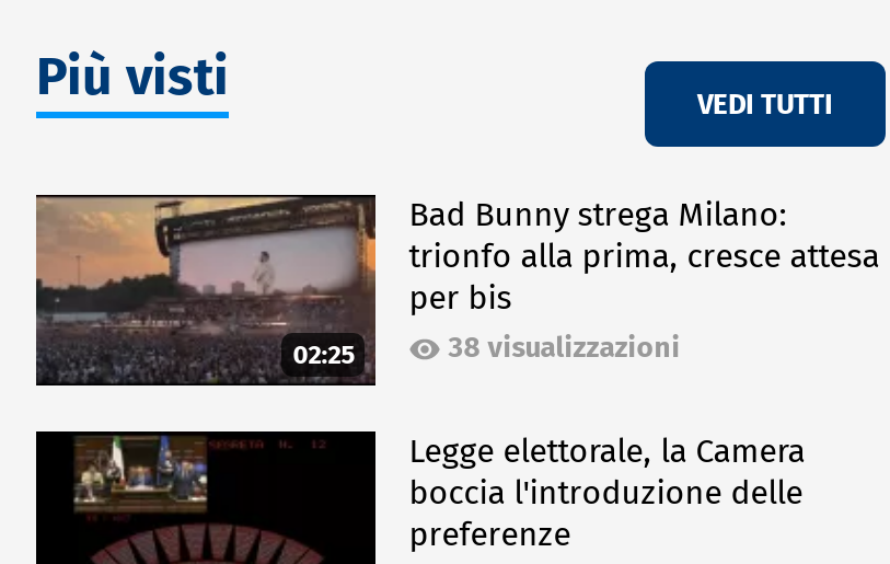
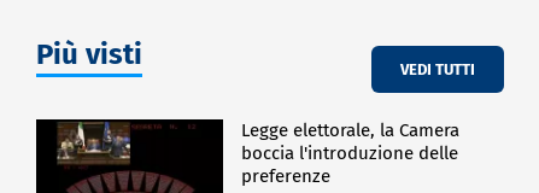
- [image]
- 02:25

- Bad Bunny strega Milano:
- trionfo alla prima, cresce attesa
- per bis
- 38 visualizzazioni
